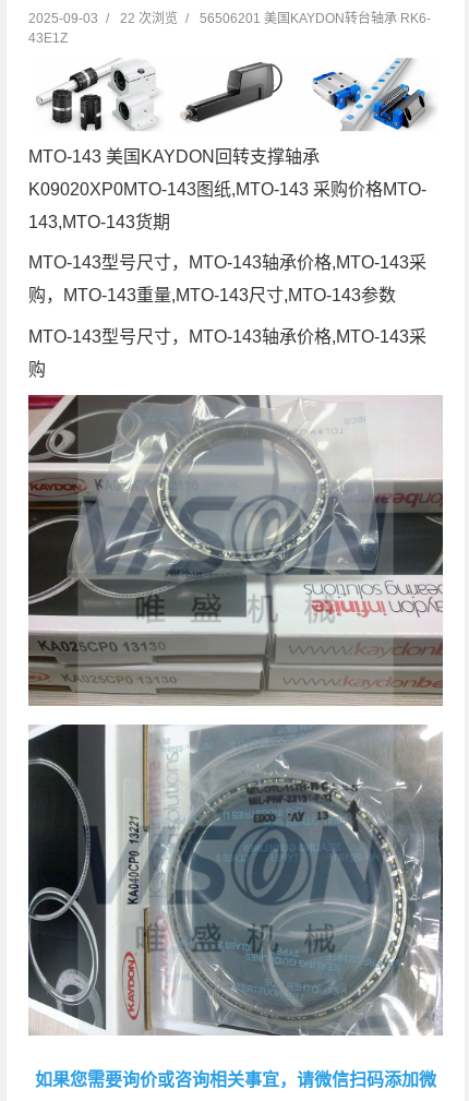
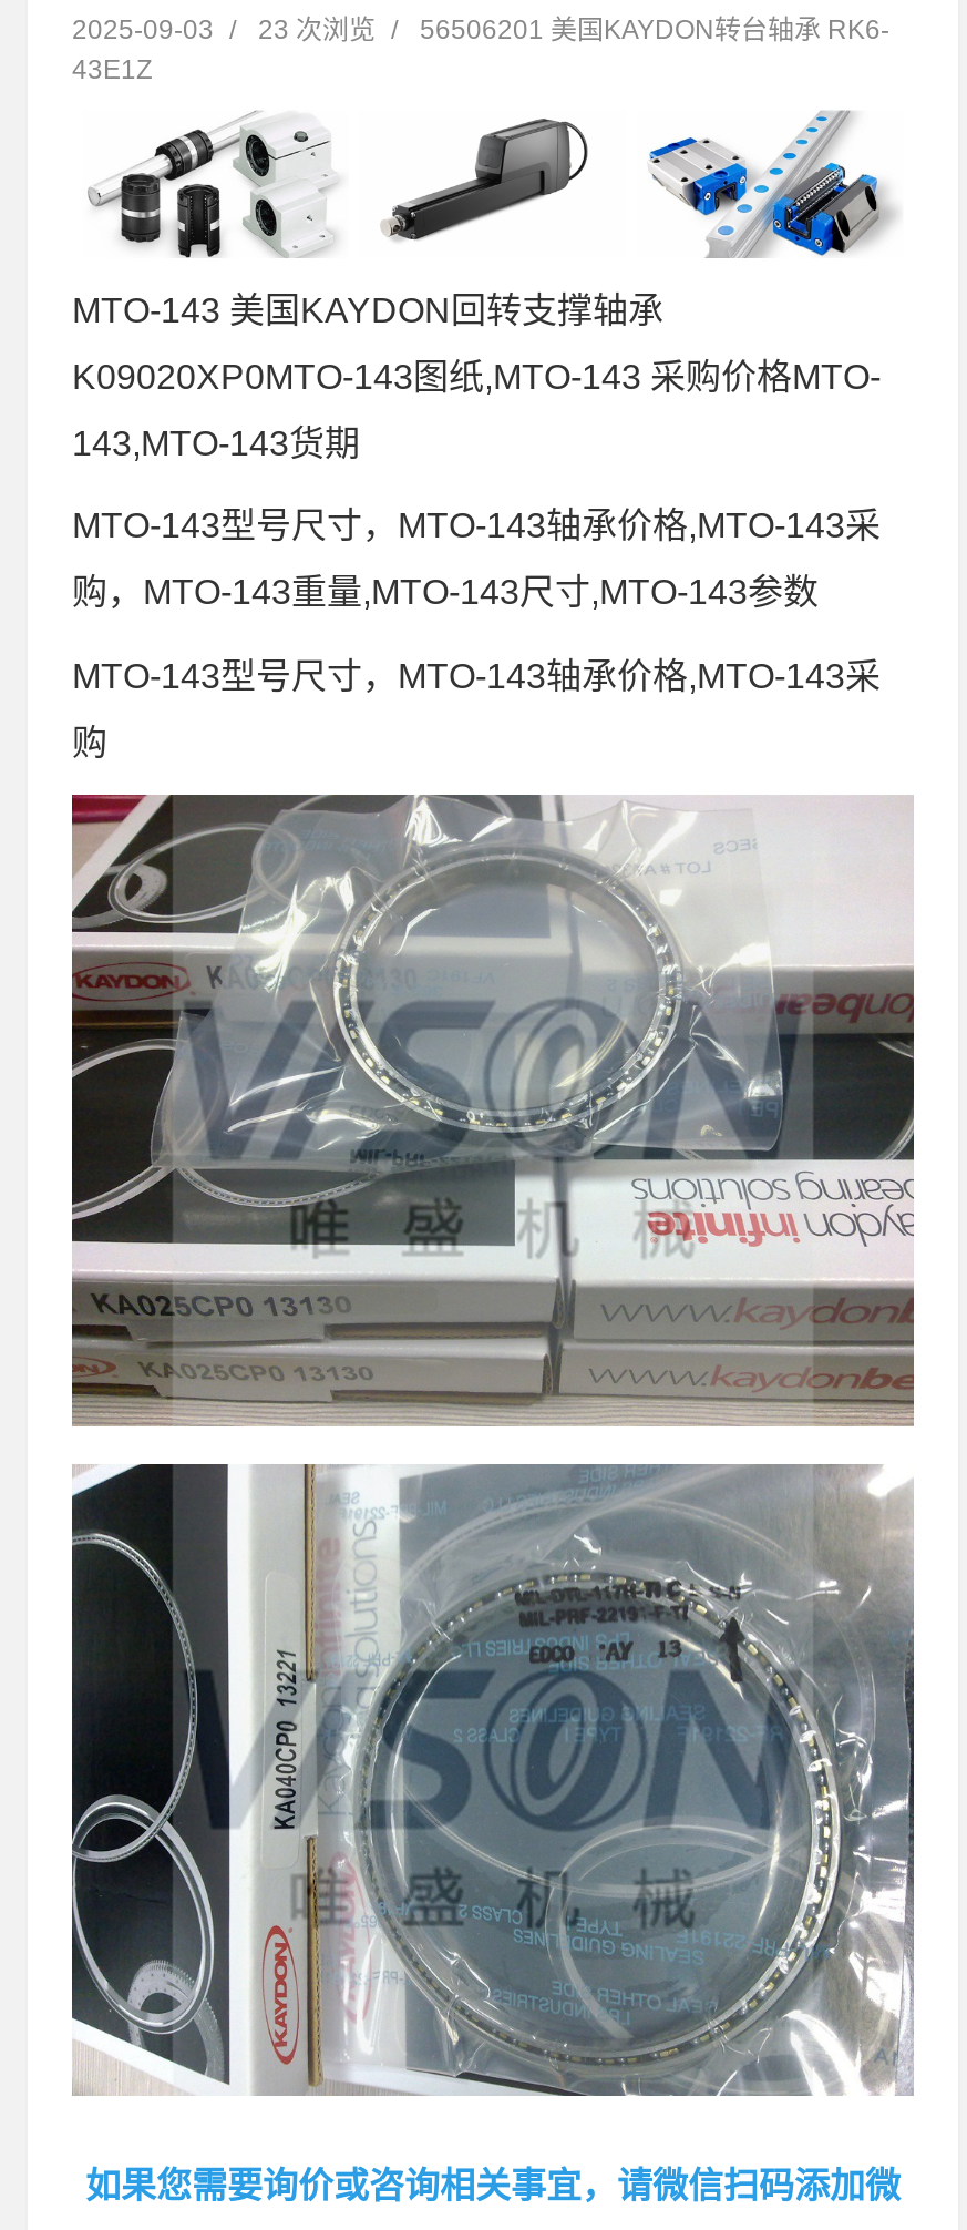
- 2025-09-03 / 22 次浏览 / 56506201 美国KAYDON转台轴承 RK6-
+ 2025-09-03 / 23 次浏览 / 56506201 美国KAYDON转台轴承 RK6-
